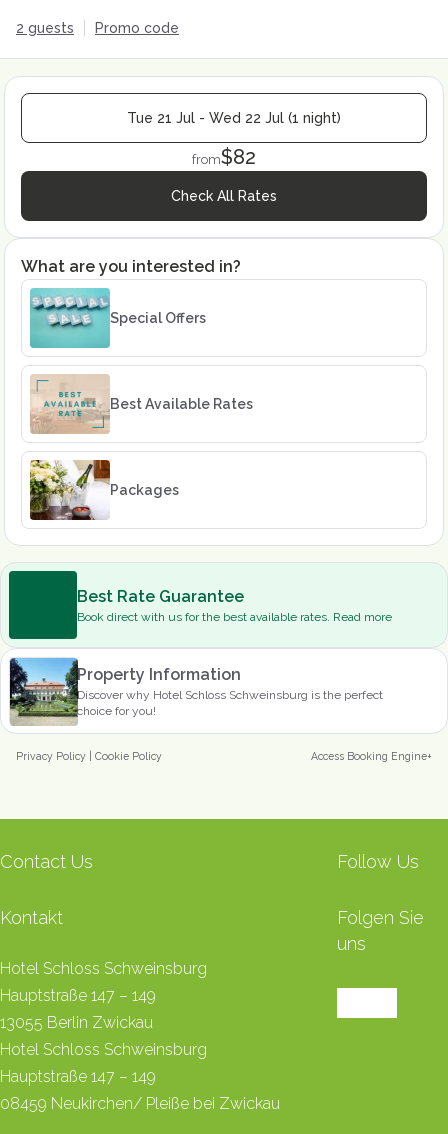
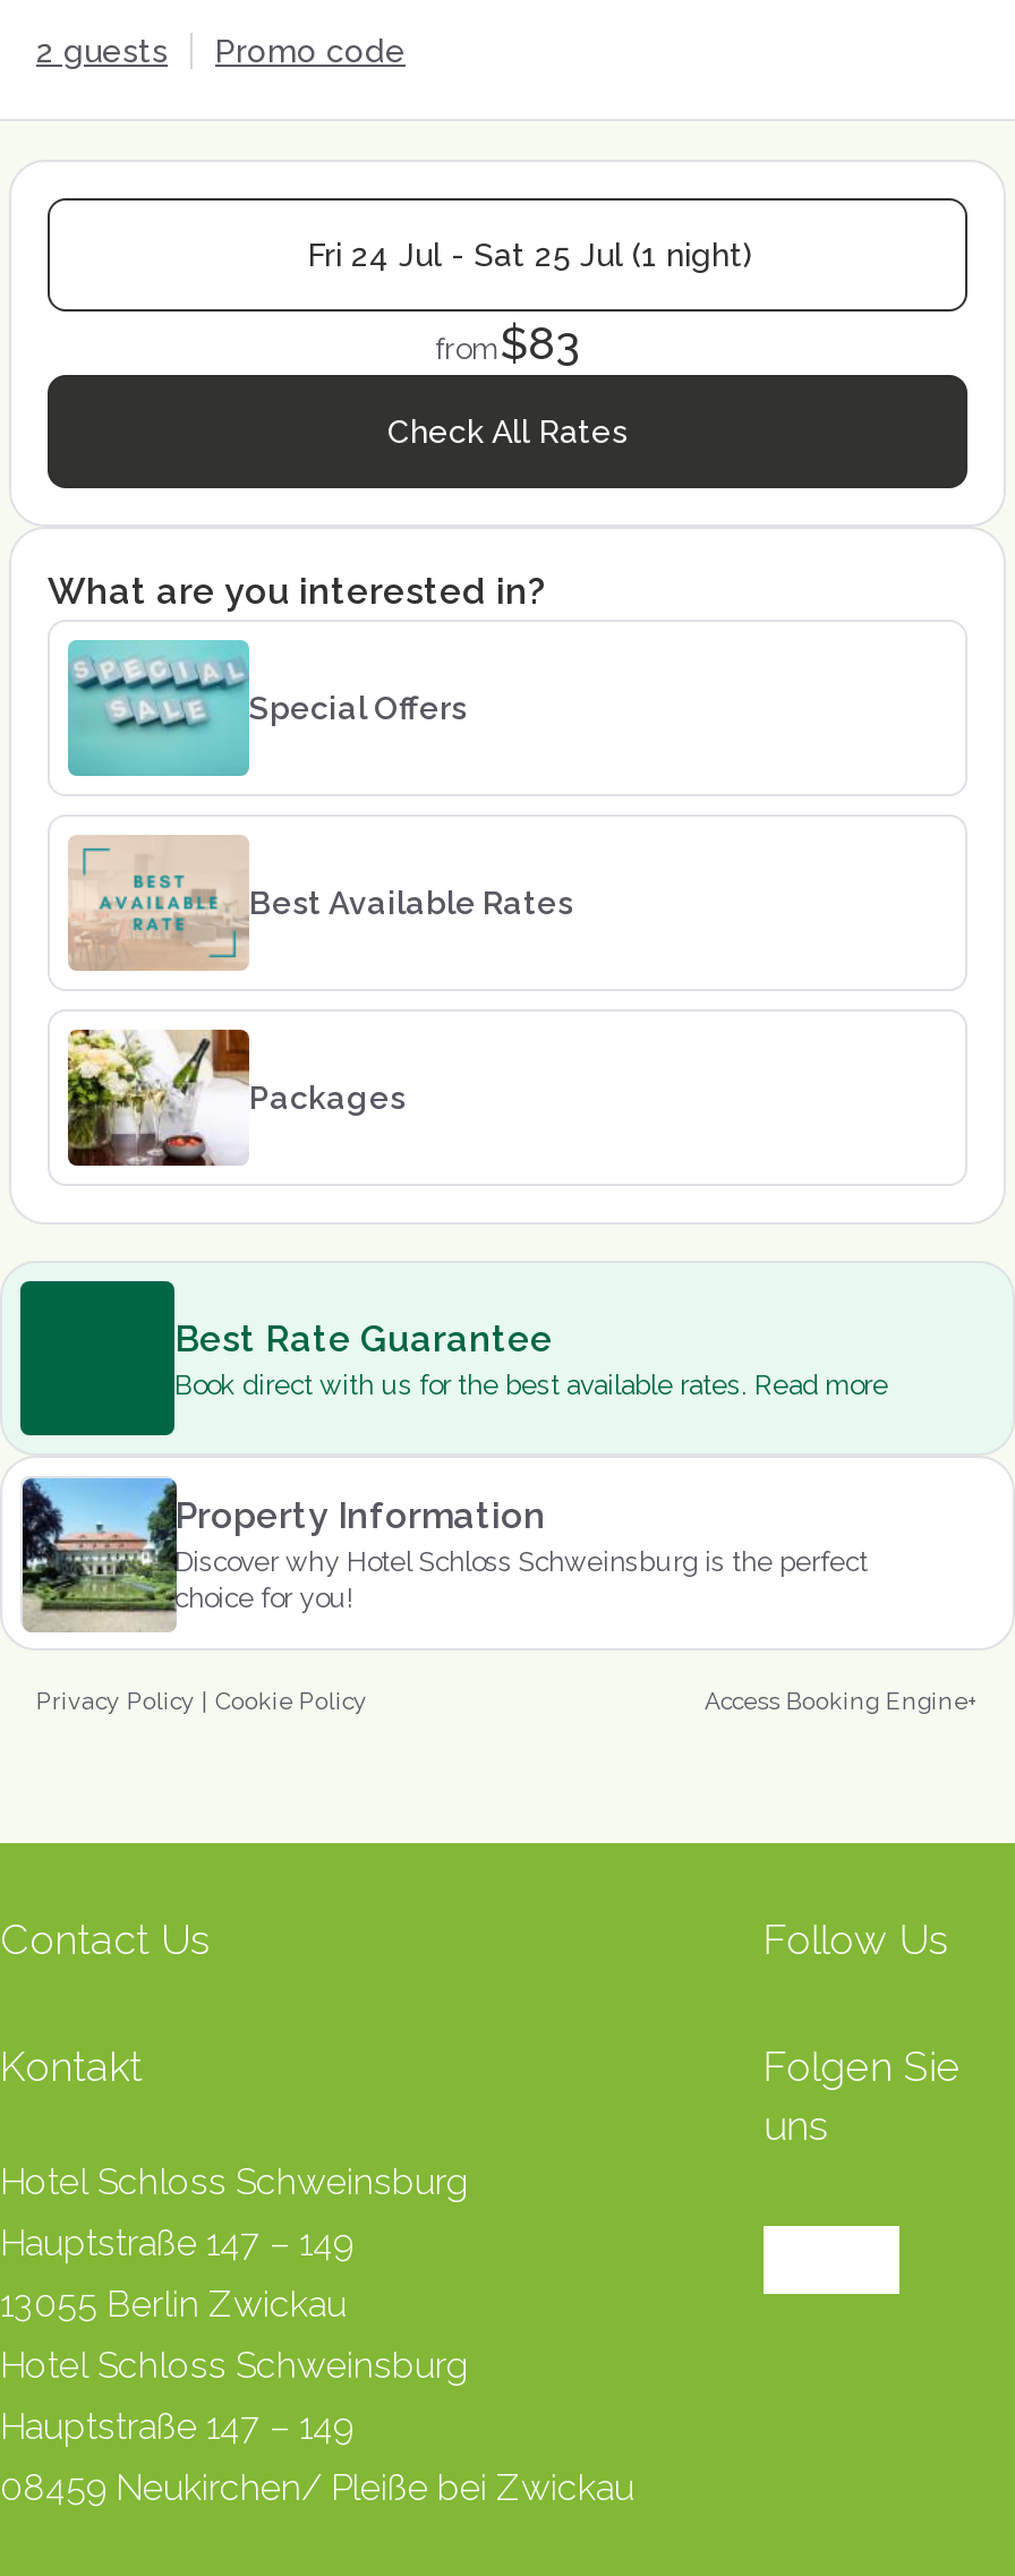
- Tue 21 Jul - Wed 22 Jul (1 night)
+ Fri 24 Jul - Sat 25 Jul (1 night)

- from$82
+ from$83
